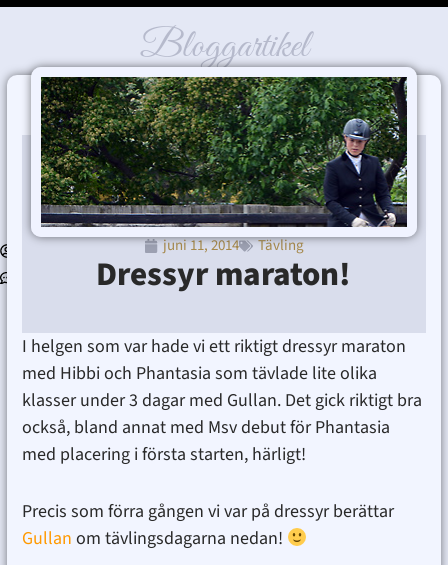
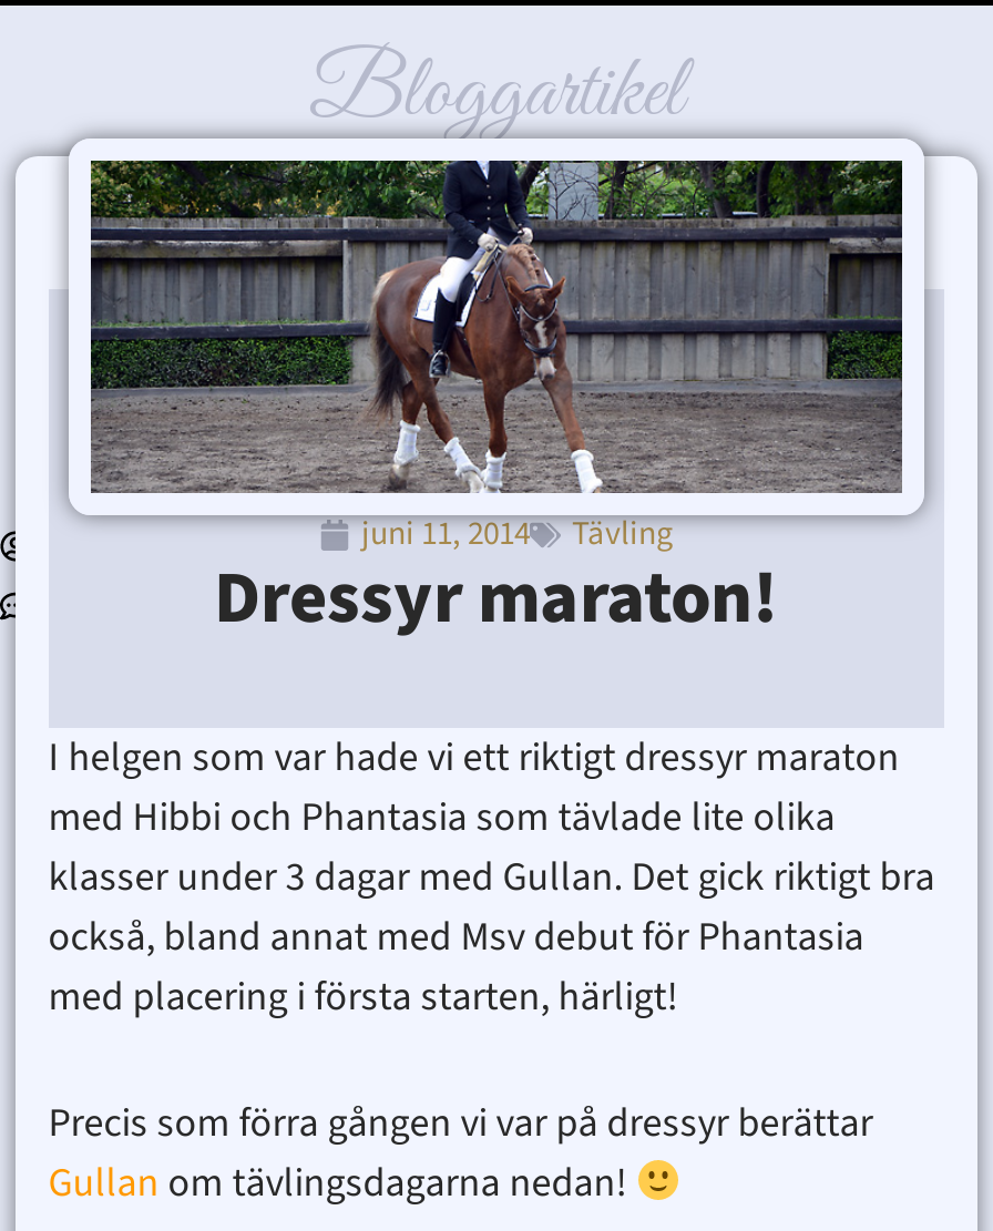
- [image]
+ [image]
